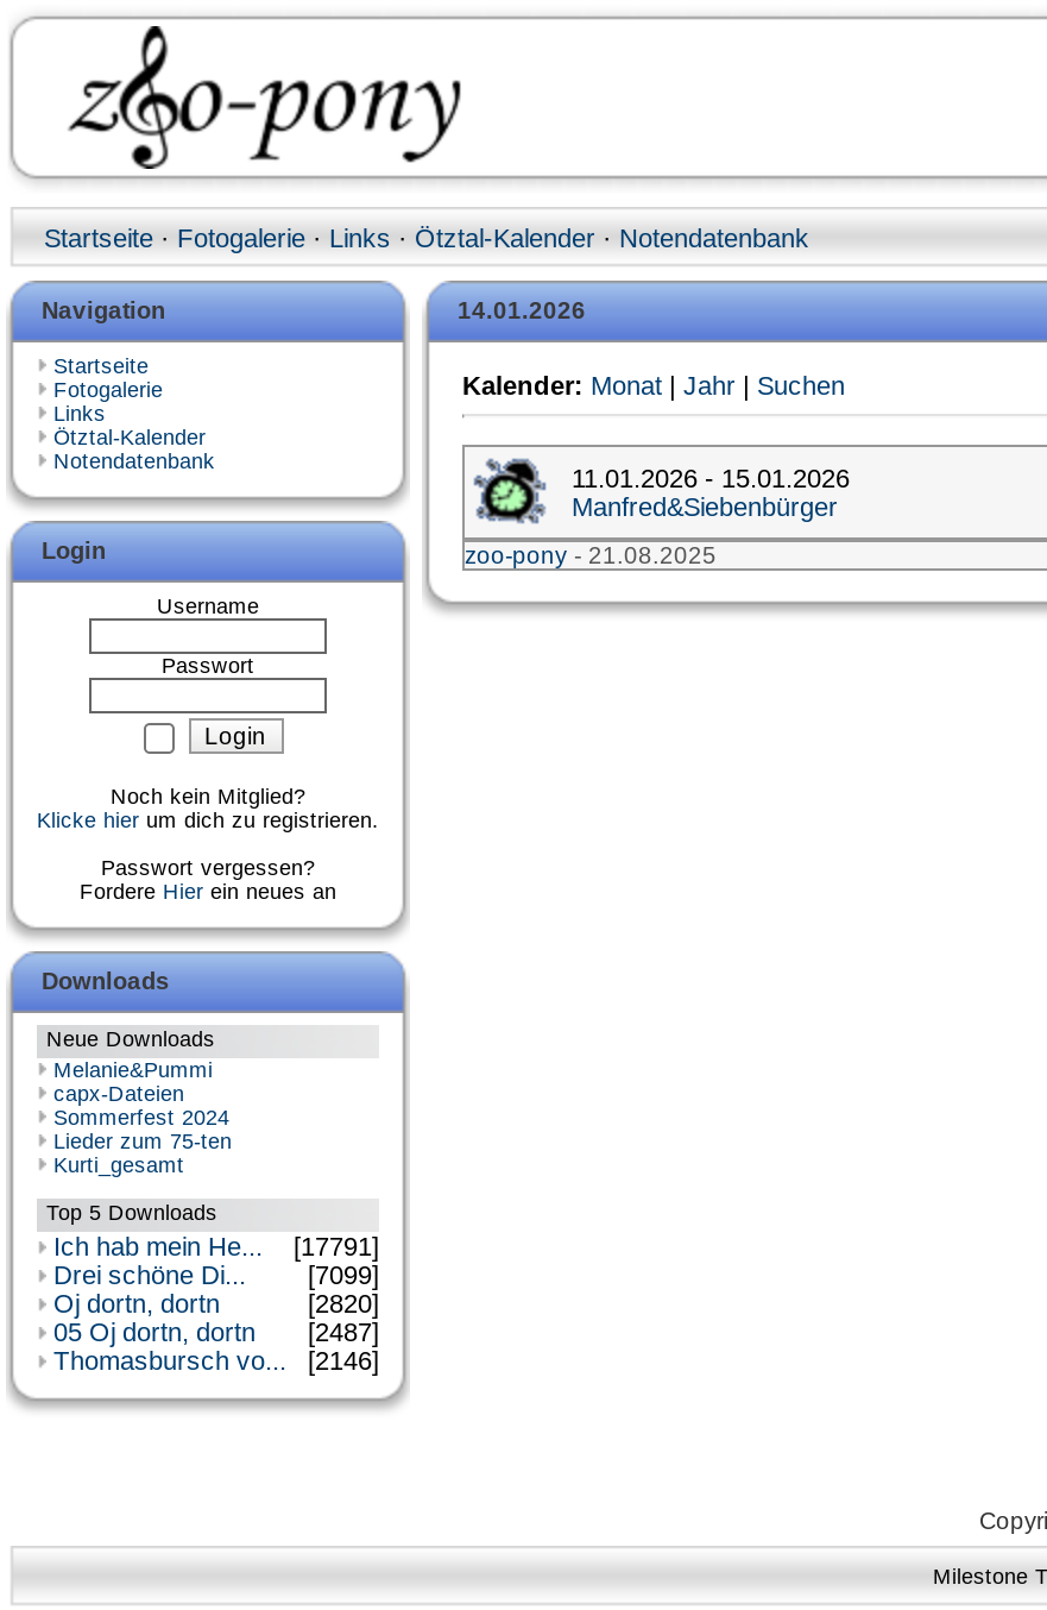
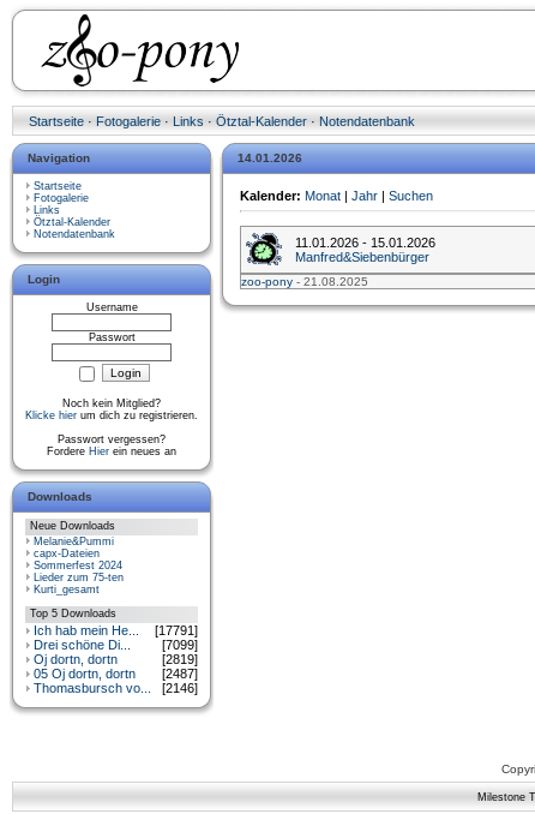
- [2820]
+ [2819]
